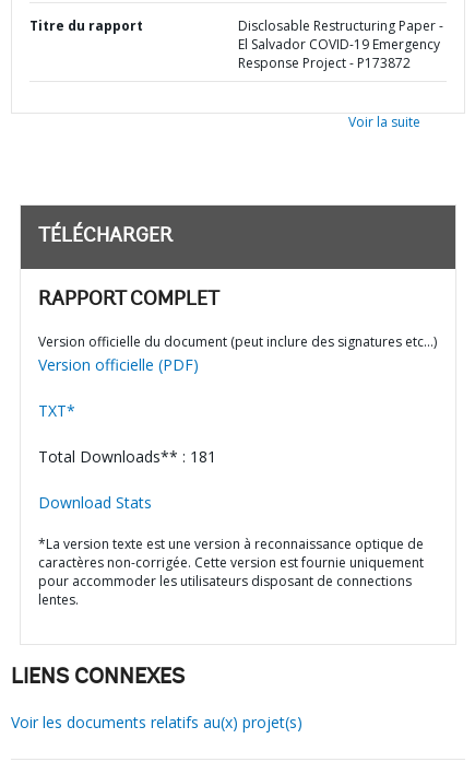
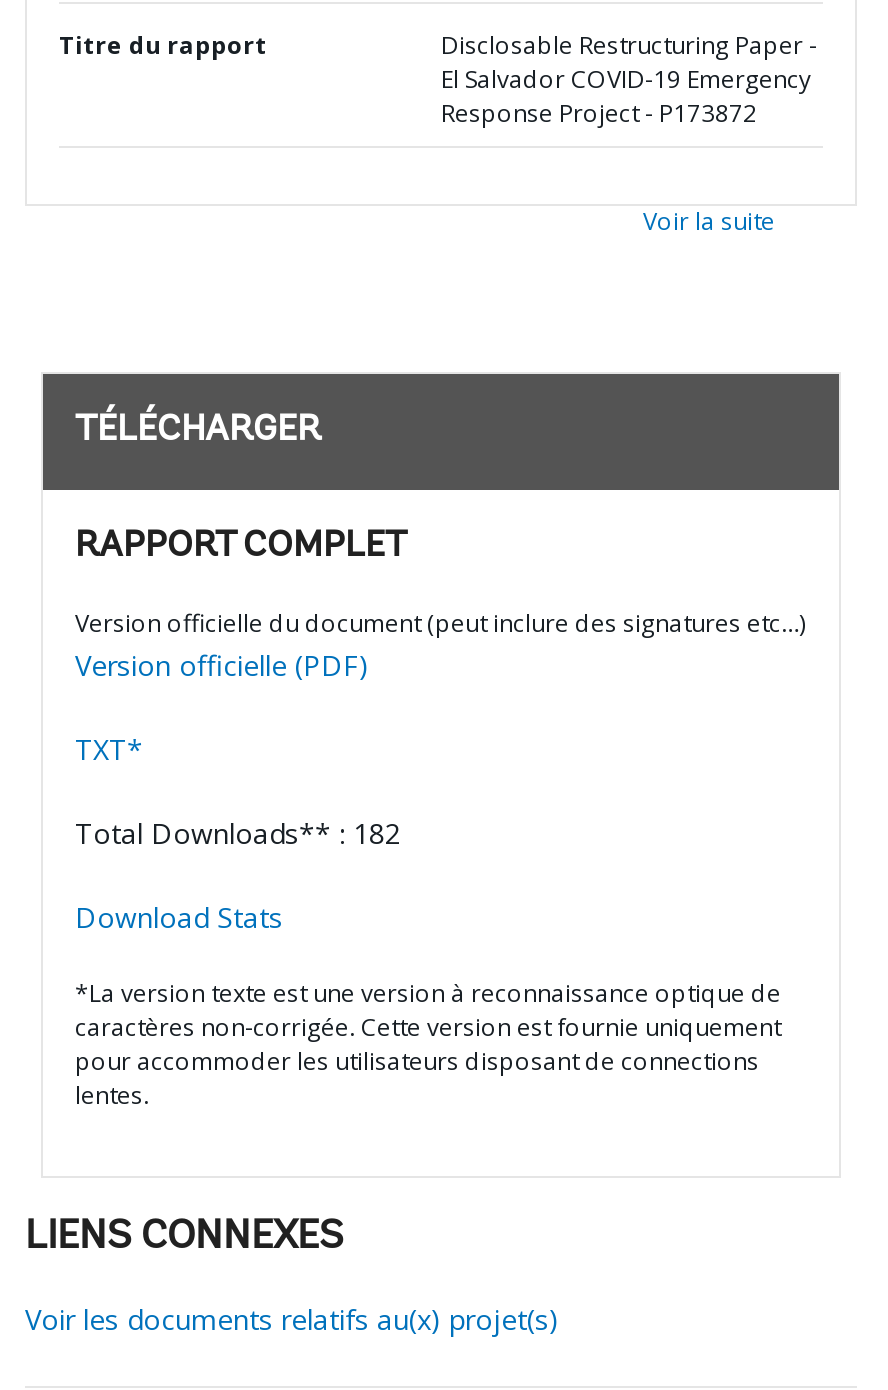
- Total Downloads** : 181
+ Total Downloads** : 182
